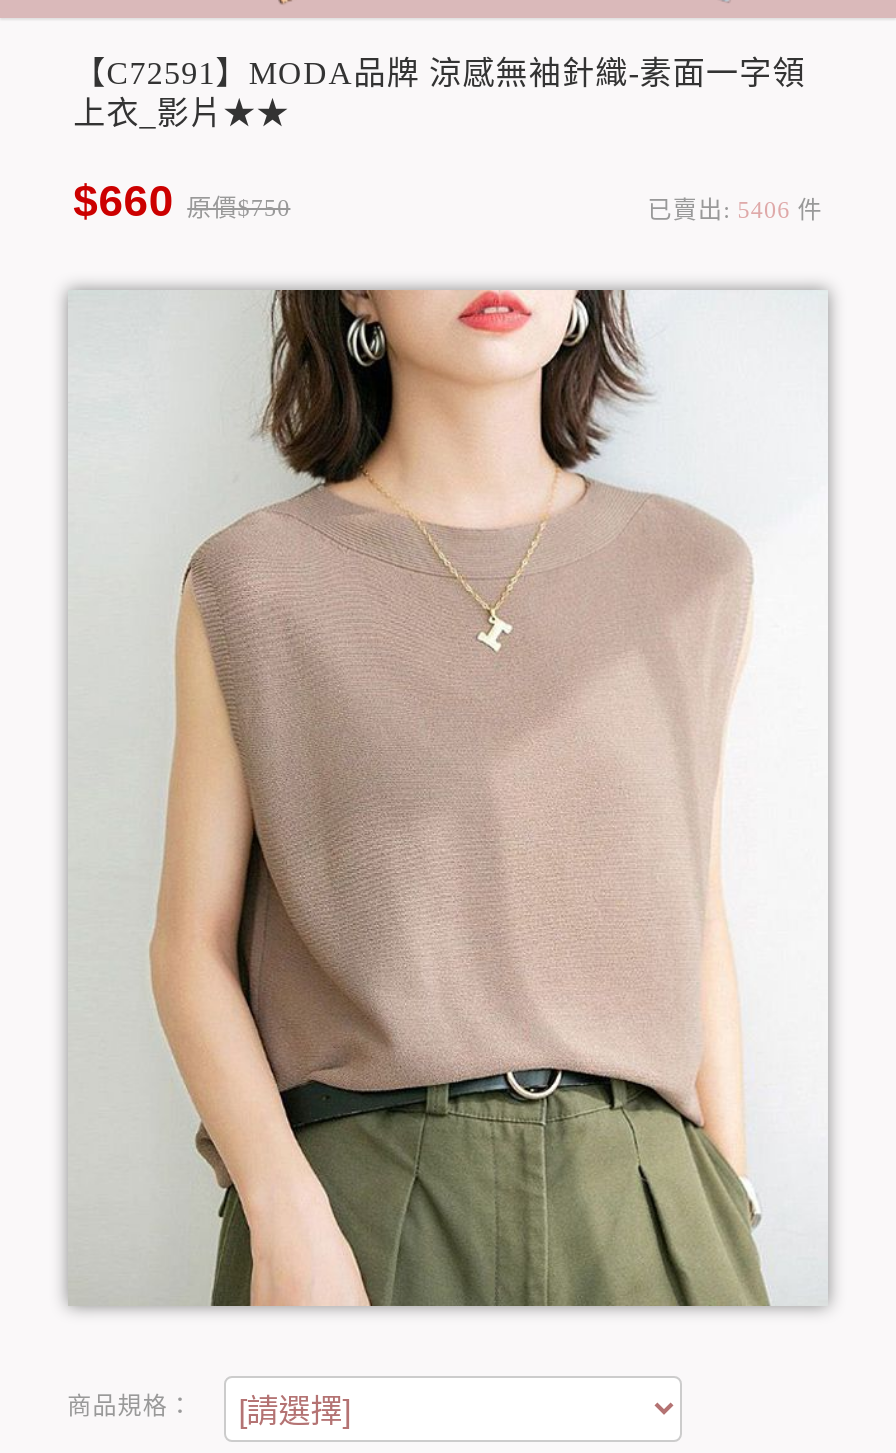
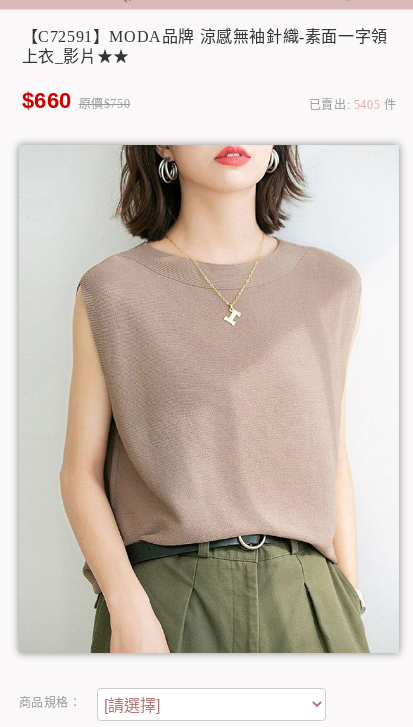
- 已賣出: 5406件
+ 已賣出: 5405件
